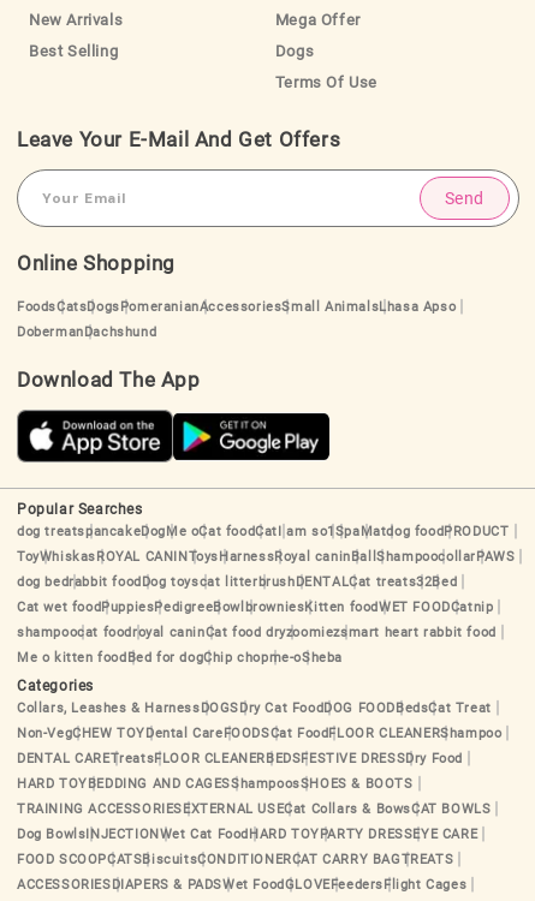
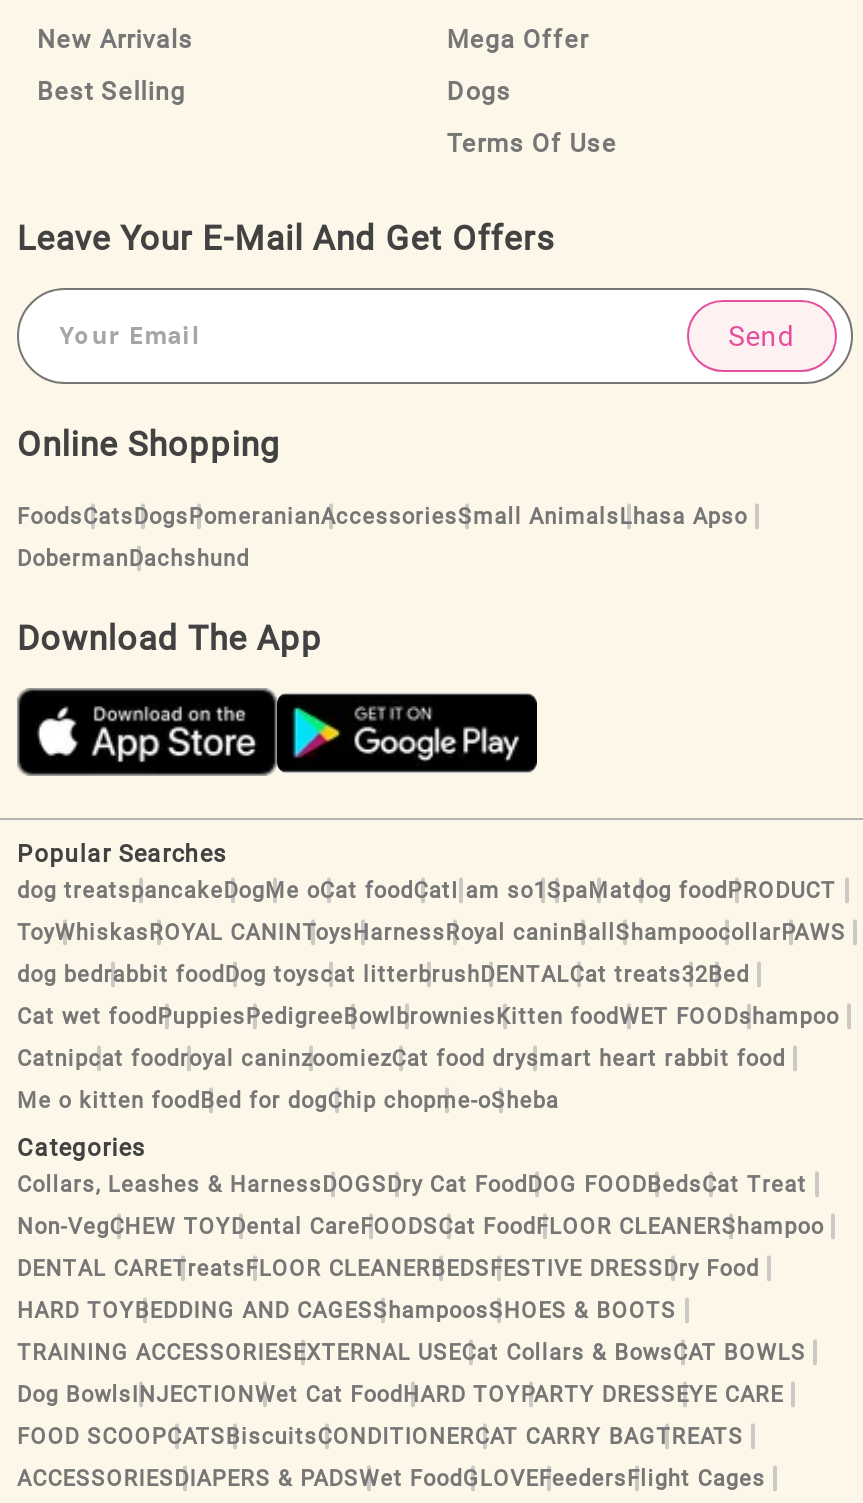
- Cat wet foodPuppiesPedigreeBowlbrowniesKitten foodWET FOODCatnip
+ Cat wet foodPuppiesPedigreeBowlbrowniesKitten foodWET FOODshampoo

- shampoocat foodroyal caninCat food dryzoomiezsmart heart rabbit food
+ Catnipcat foodroyal caninzoomiezCat food drysmart heart rabbit food
